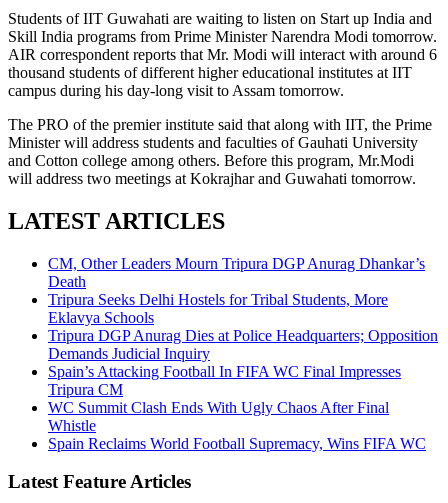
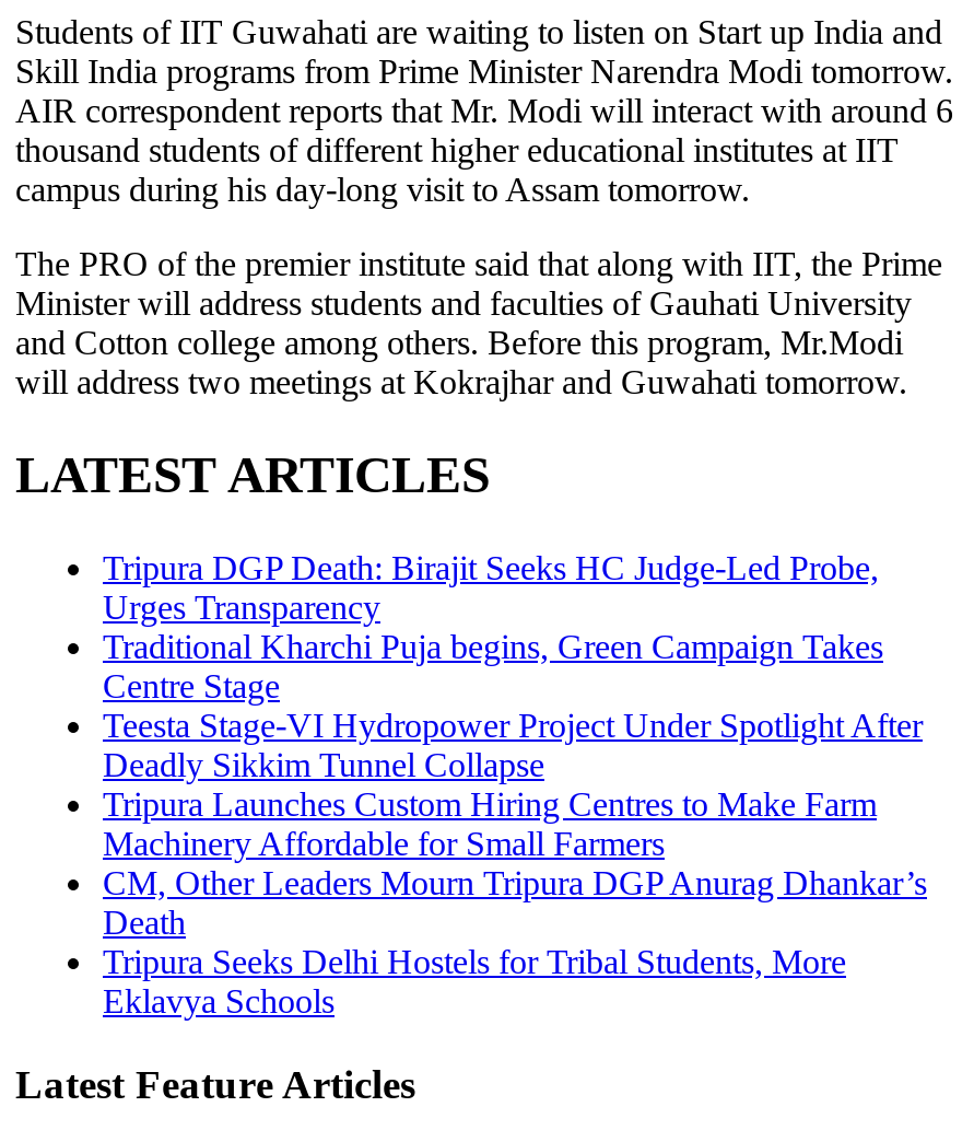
+ Tripura DGP Death: Birajit Seeks HC Judge-Led Probe,
+ Urges Transparency
+ Traditional Kharchi Puja begins, Green Campaign Takes
+ Centre Stage
+ Teesta Stage-VI Hydropower Project Under Spotlight After
+ Deadly Sikkim Tunnel Collapse
+ Tripura Launches Custom Hiring Centres to Make Farm
+ Machinery Affordable for Small Farmers

moved down: CM, Other Leaders Mourn Tripura DGP Anurag Dhankar’s | Death | Tripura Seeks Delhi Hostels for Tribal Students, More | Eklavya Schools

- Tripura DGP Anurag Dies at Police Headquarters; Opposition
- Demands Judicial Inquiry
- Spain’s Attacking Football In FIFA WC Final Impresses
- Tripura CM
- WC Summit Clash Ends With Ugly Chaos After Final
- Whistle
- Spain Reclaims World Football Supremacy, Wins FIFA WC
